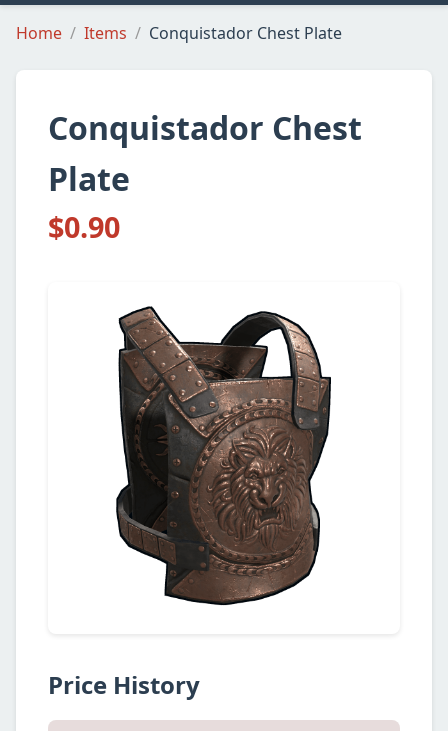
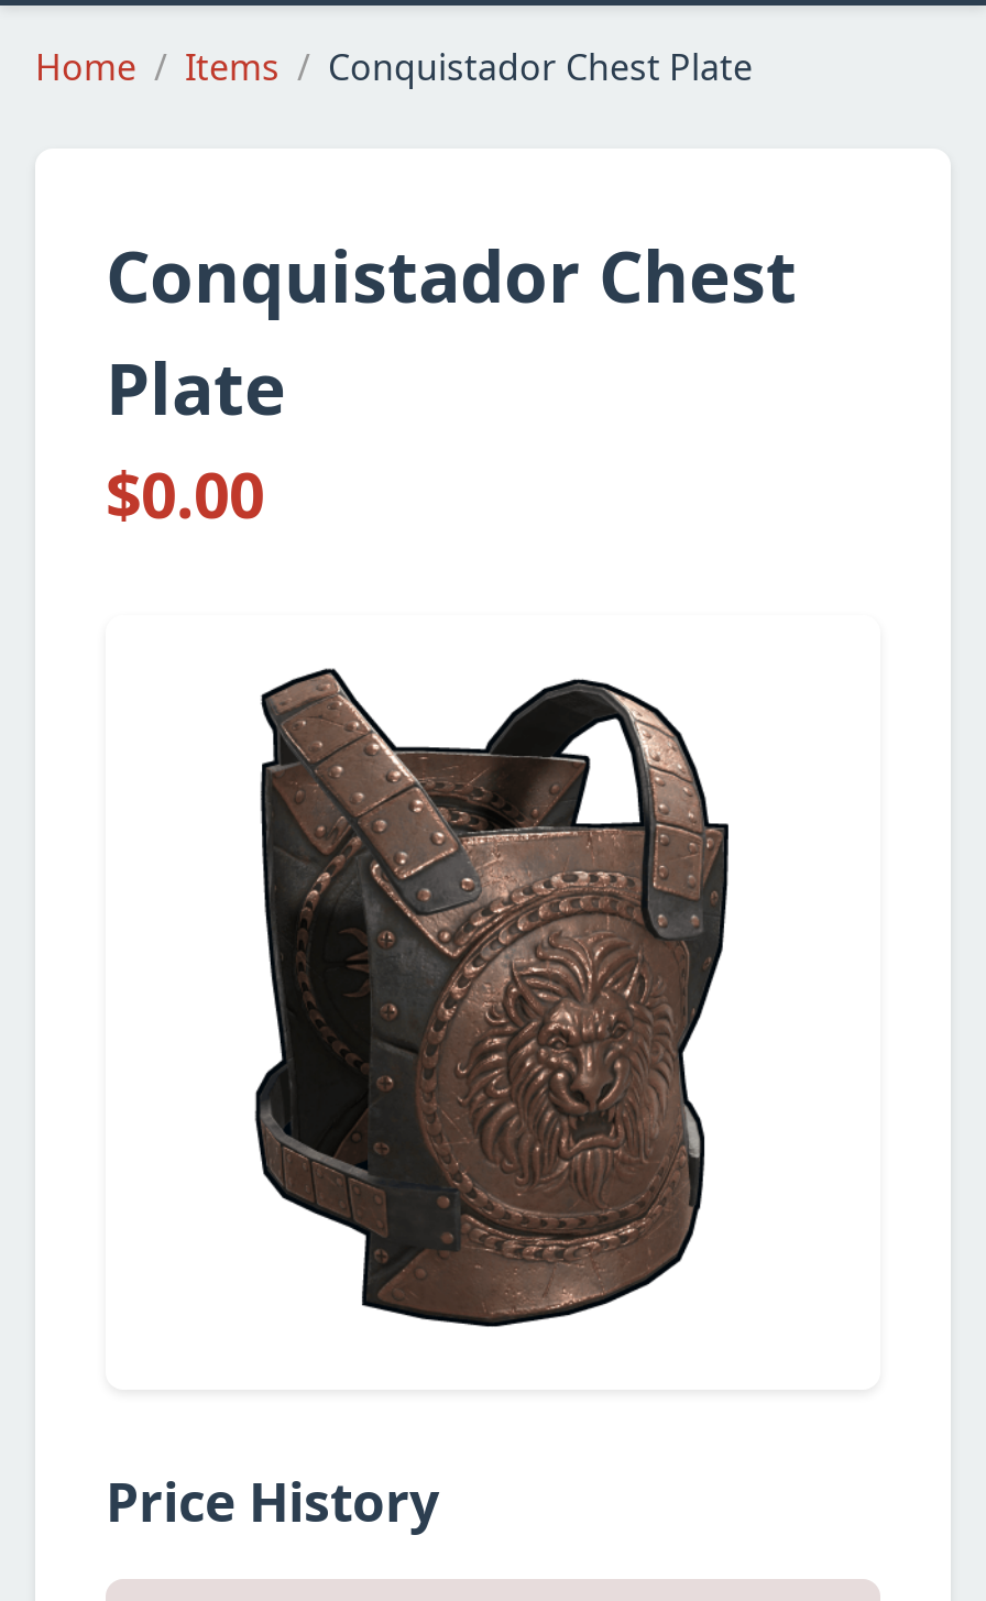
- $0.90
+ $0.00
